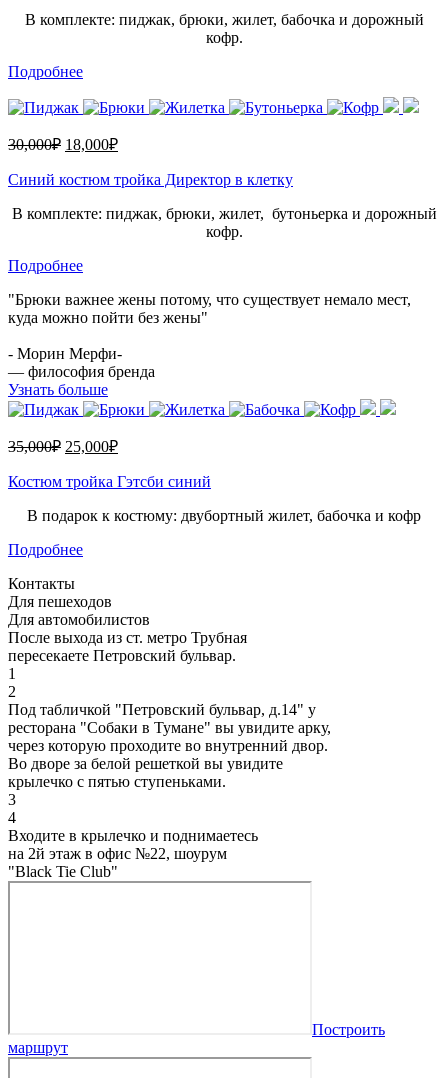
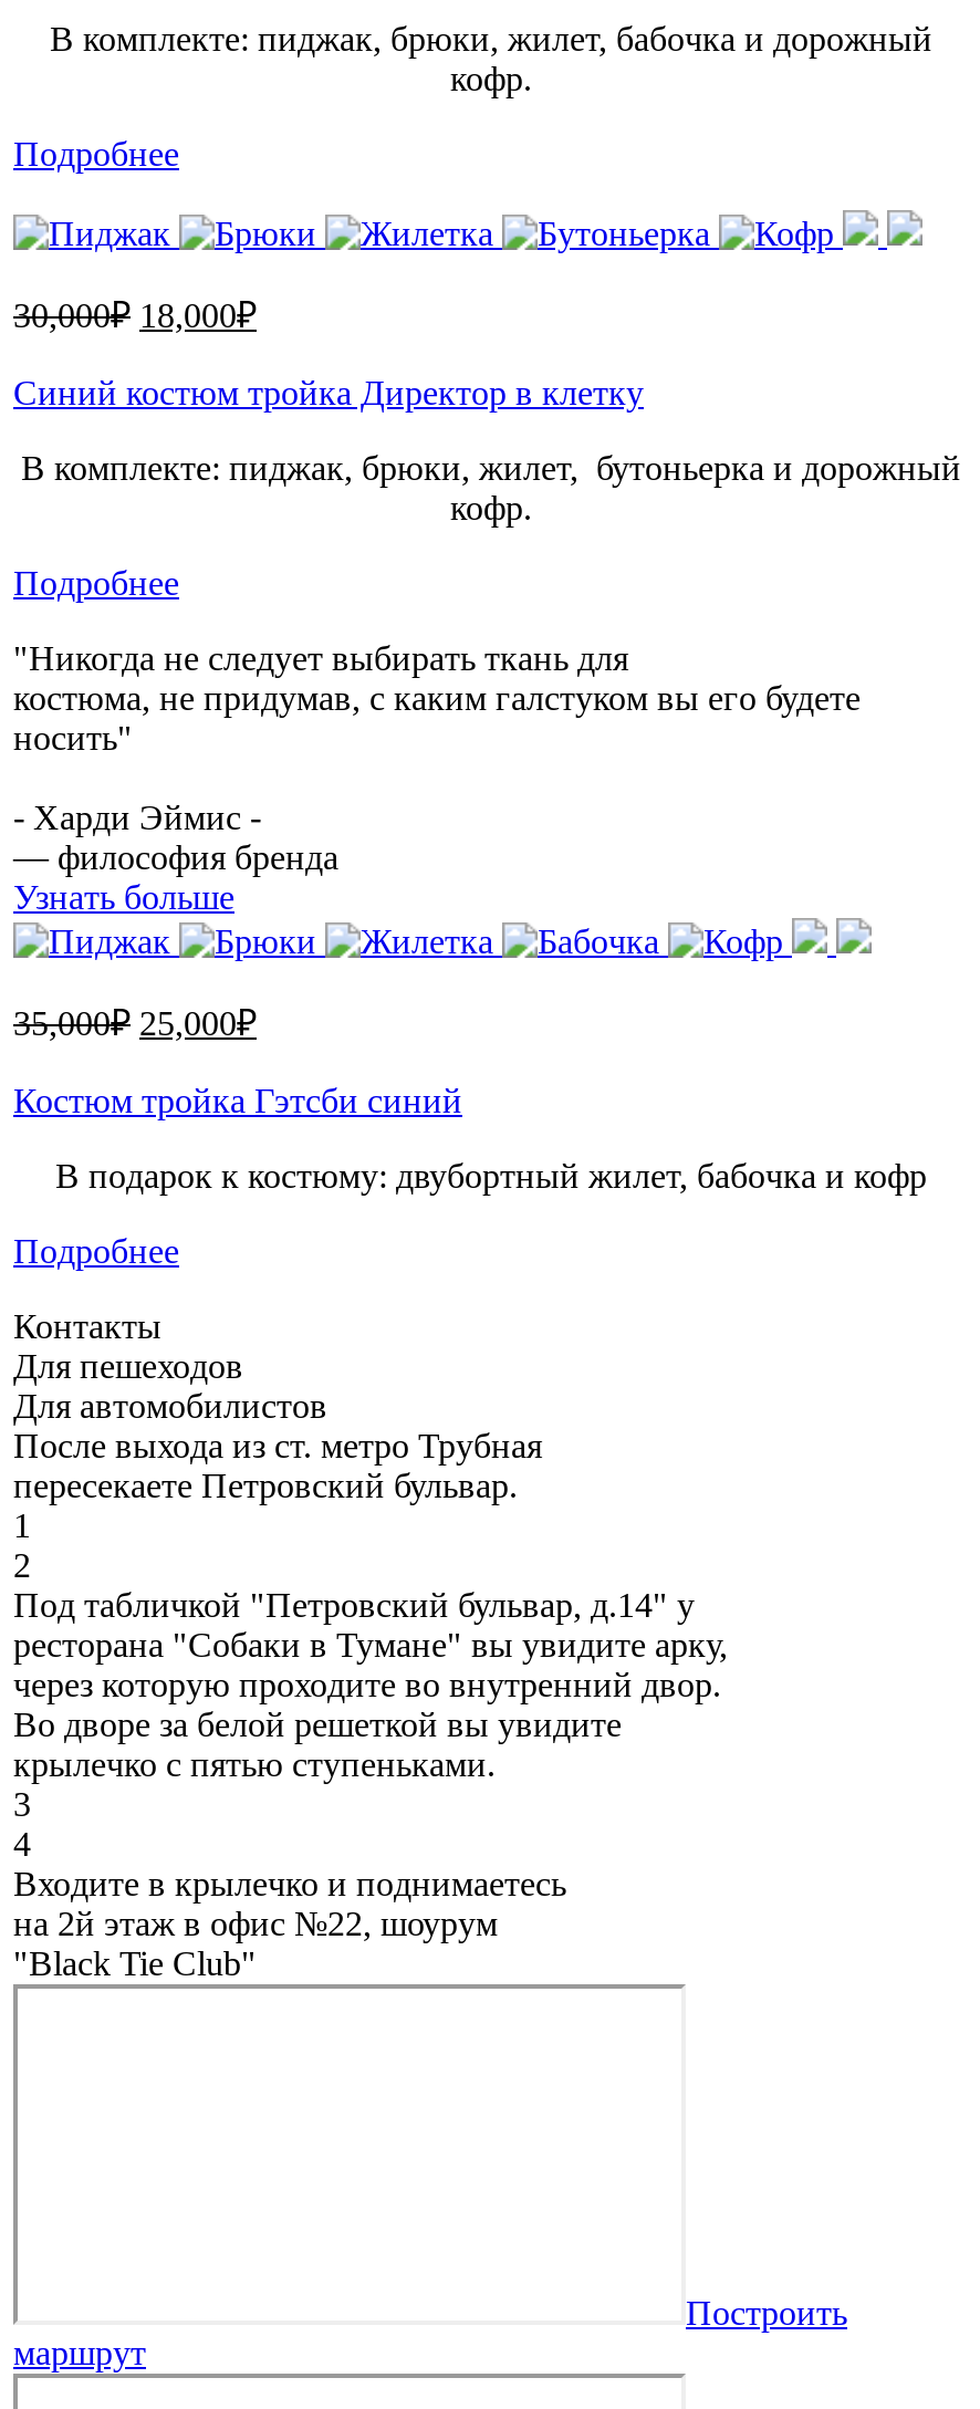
- "Брюки важнее жены потому, что существует немало мест,
- куда можно пойти без жены"
+ "Никогда не следует выбирать ткань для
+ костюма, не придумав, с каким галстуком вы его будете
+ носить"

- - Морин Мерфи-
+ - Харди Эймис -
